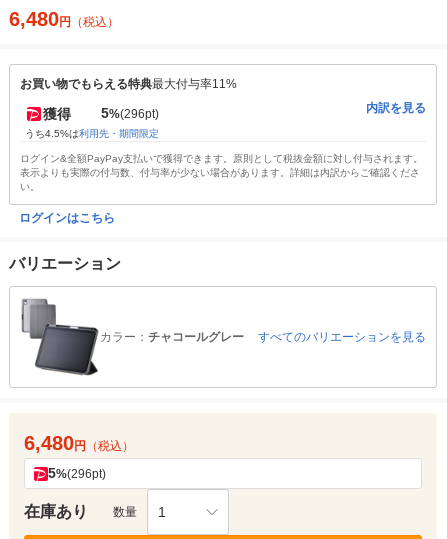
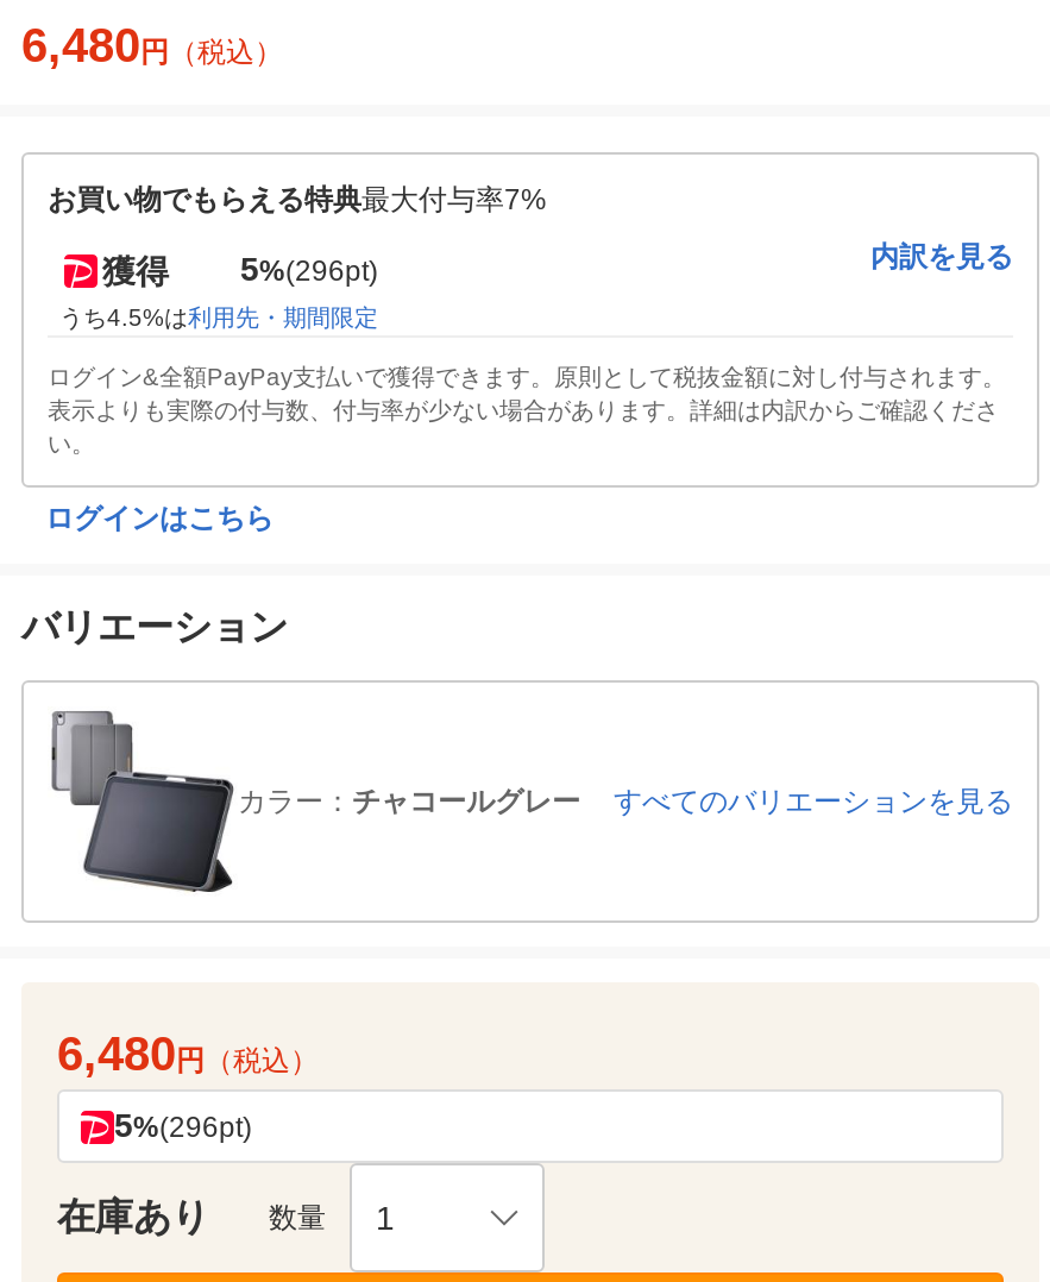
- お買い物でもらえる特典最大付与率11%
+ お買い物でもらえる特典最大付与率7%
